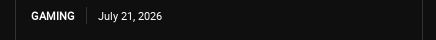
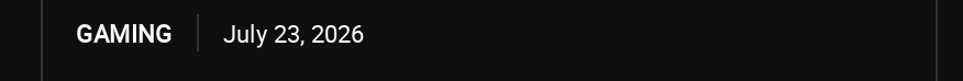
- GAMING July 21, 2026
+ GAMING July 23, 2026
